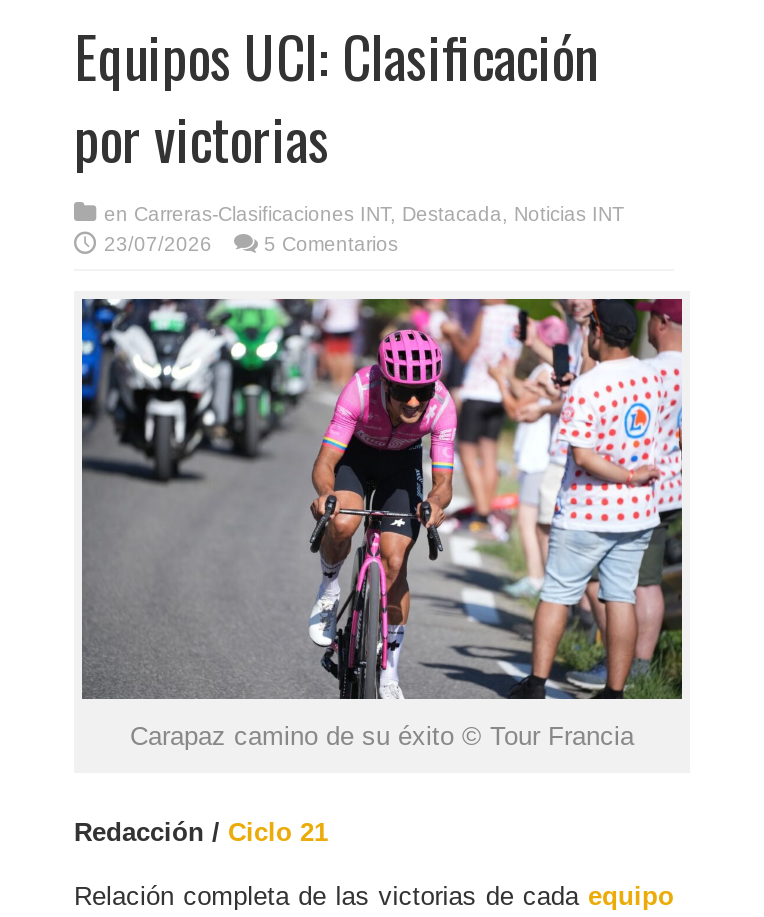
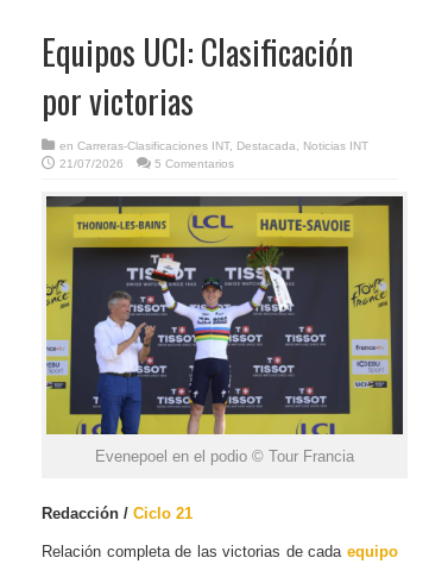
- 23/07/2026
+ 21/07/2026

- [image]
- Carapaz camino de su éxito © Tour Francia
+ [image]
+ Evenepoel en el podio © Tour Francia
